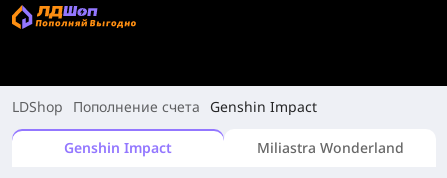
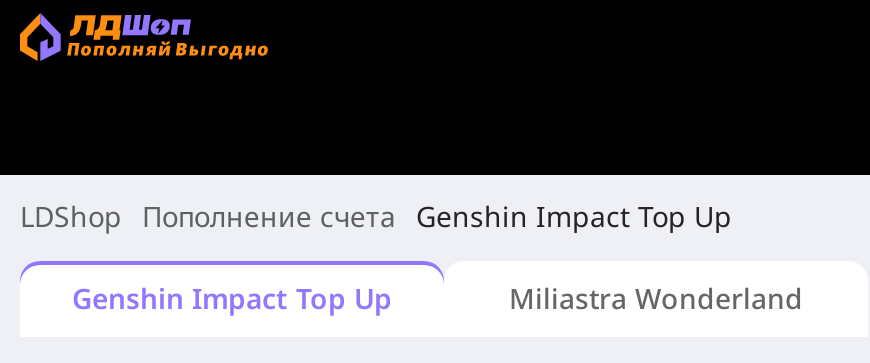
- LDShop Пополнение счета Genshin Impact
+ LDShop Пополнение счета Genshin Impact Top Up

- Genshin Impact
+ Genshin Impact Top Up
